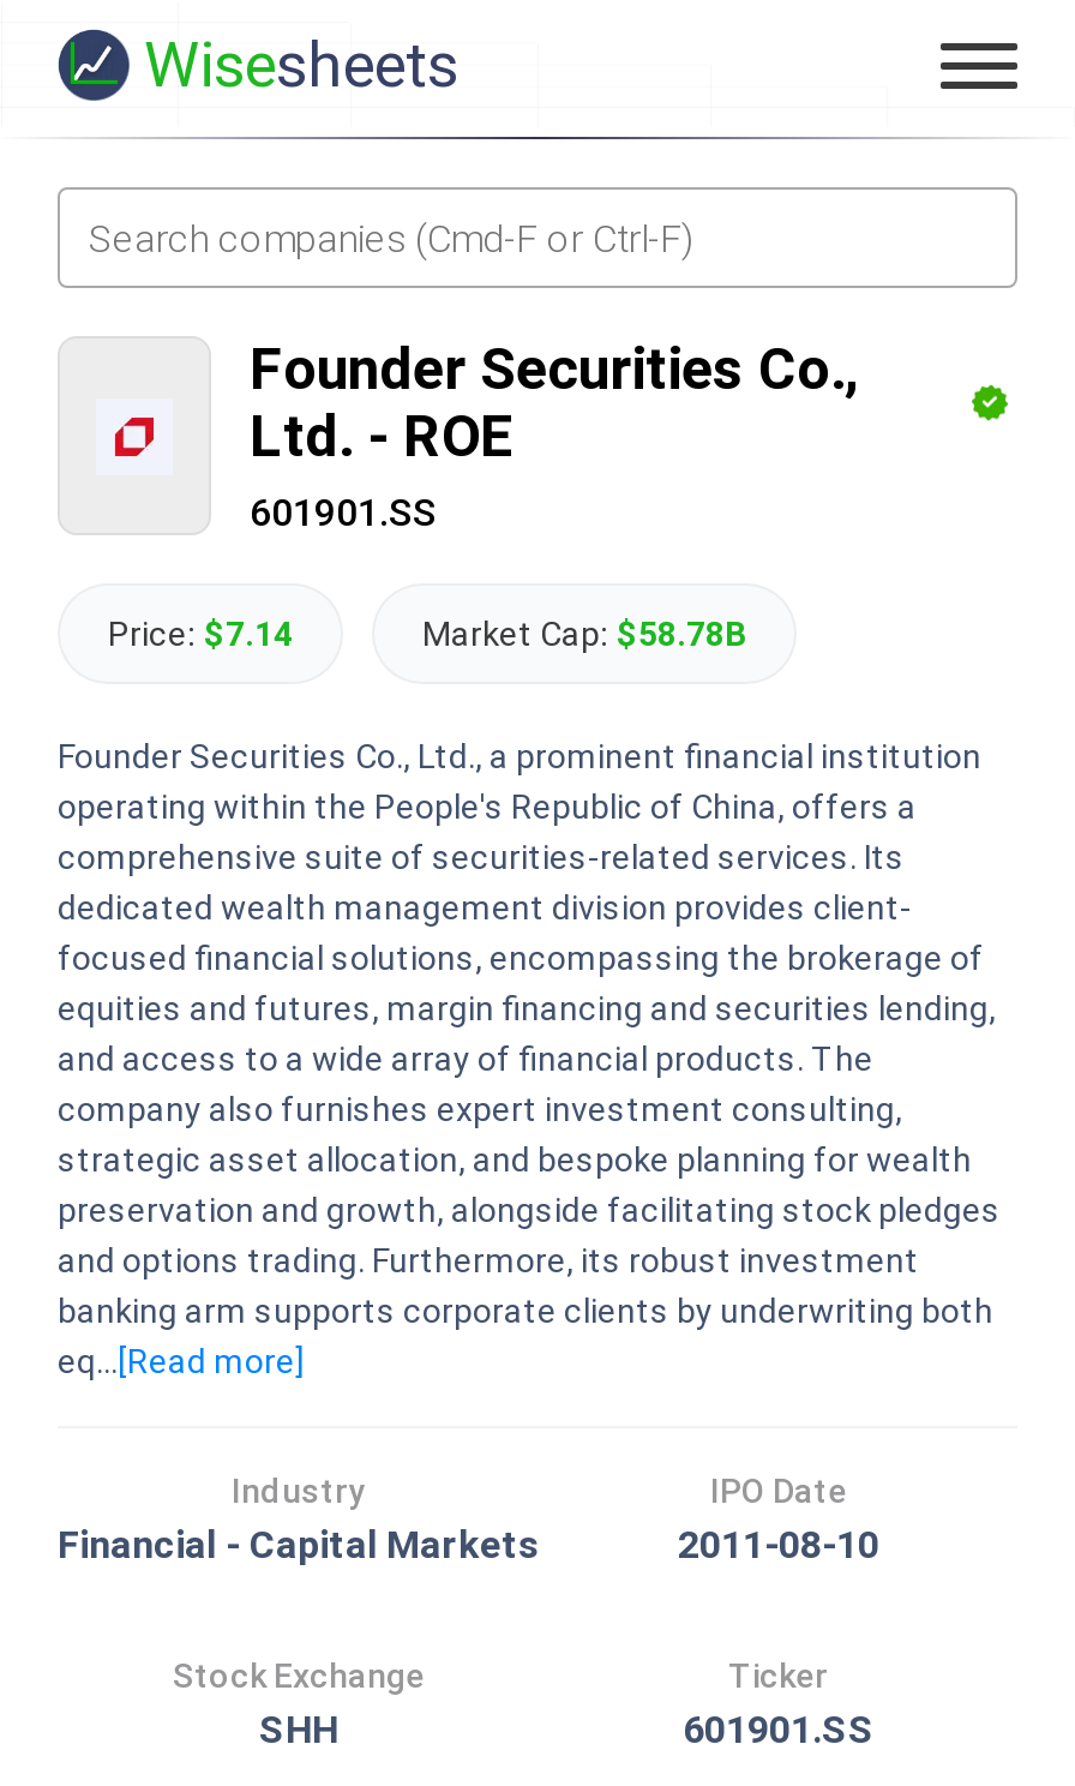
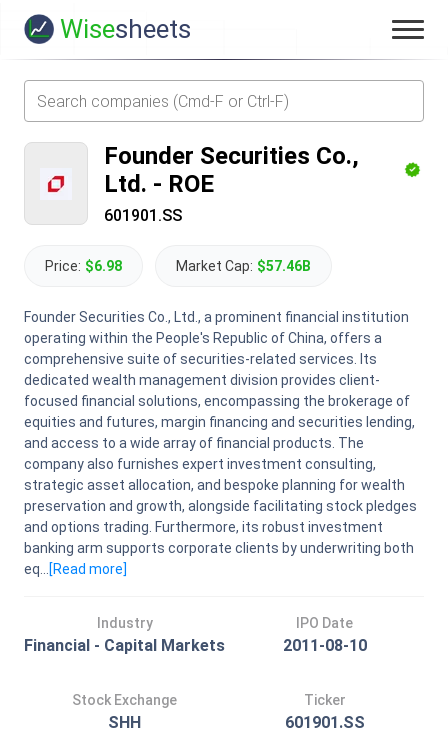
- Price: $7.14
+ Price: $6.98

- Market Cap: $58.78B
+ Market Cap: $57.46B
